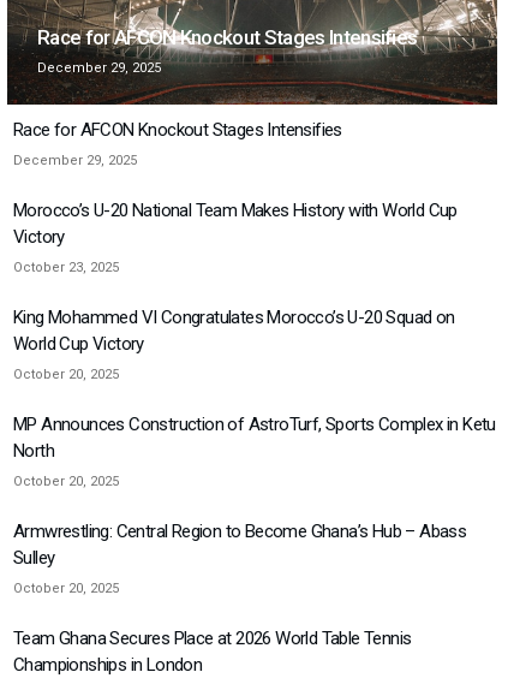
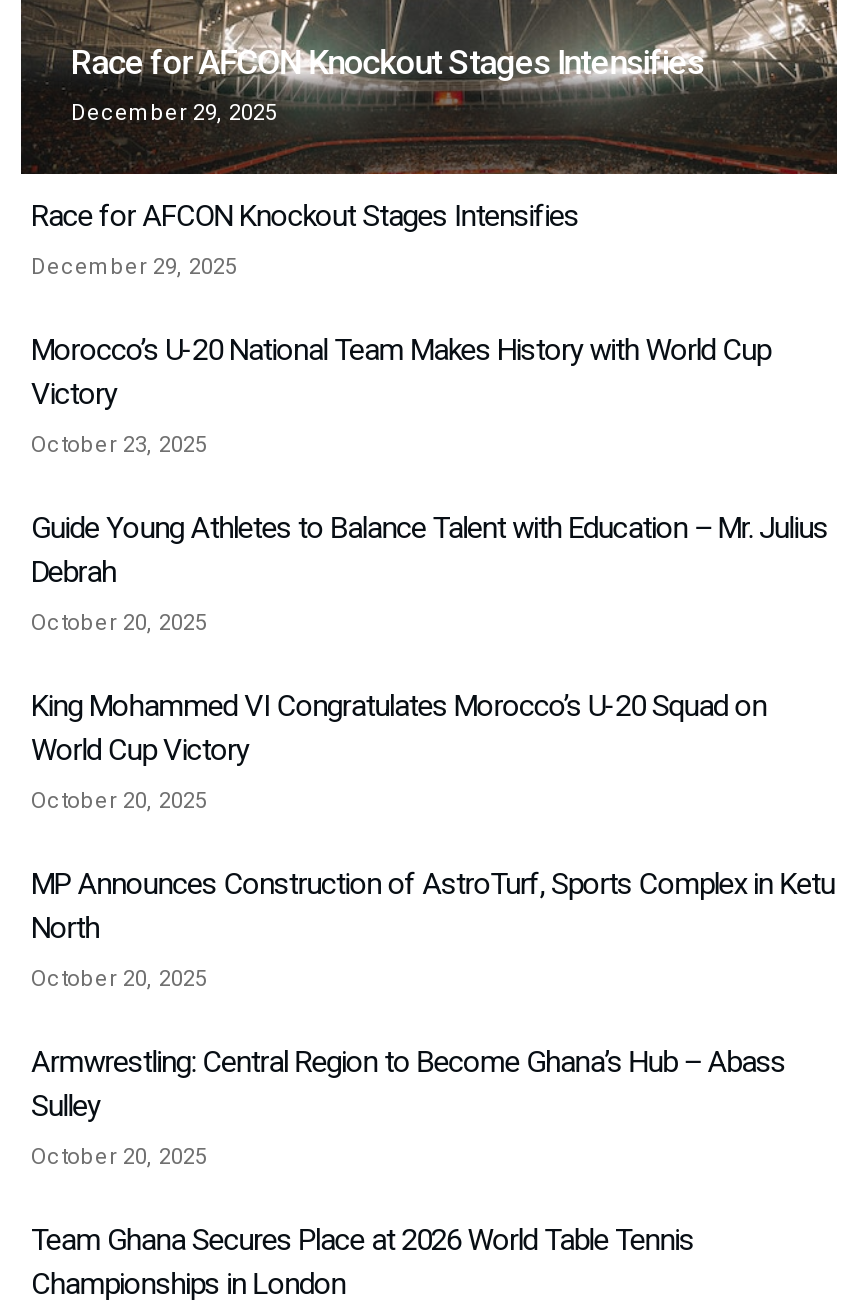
+ Guide Young Athletes to Balance Talent with Education – Mr. Julius
+ Debrah
+ October 20, 2025
